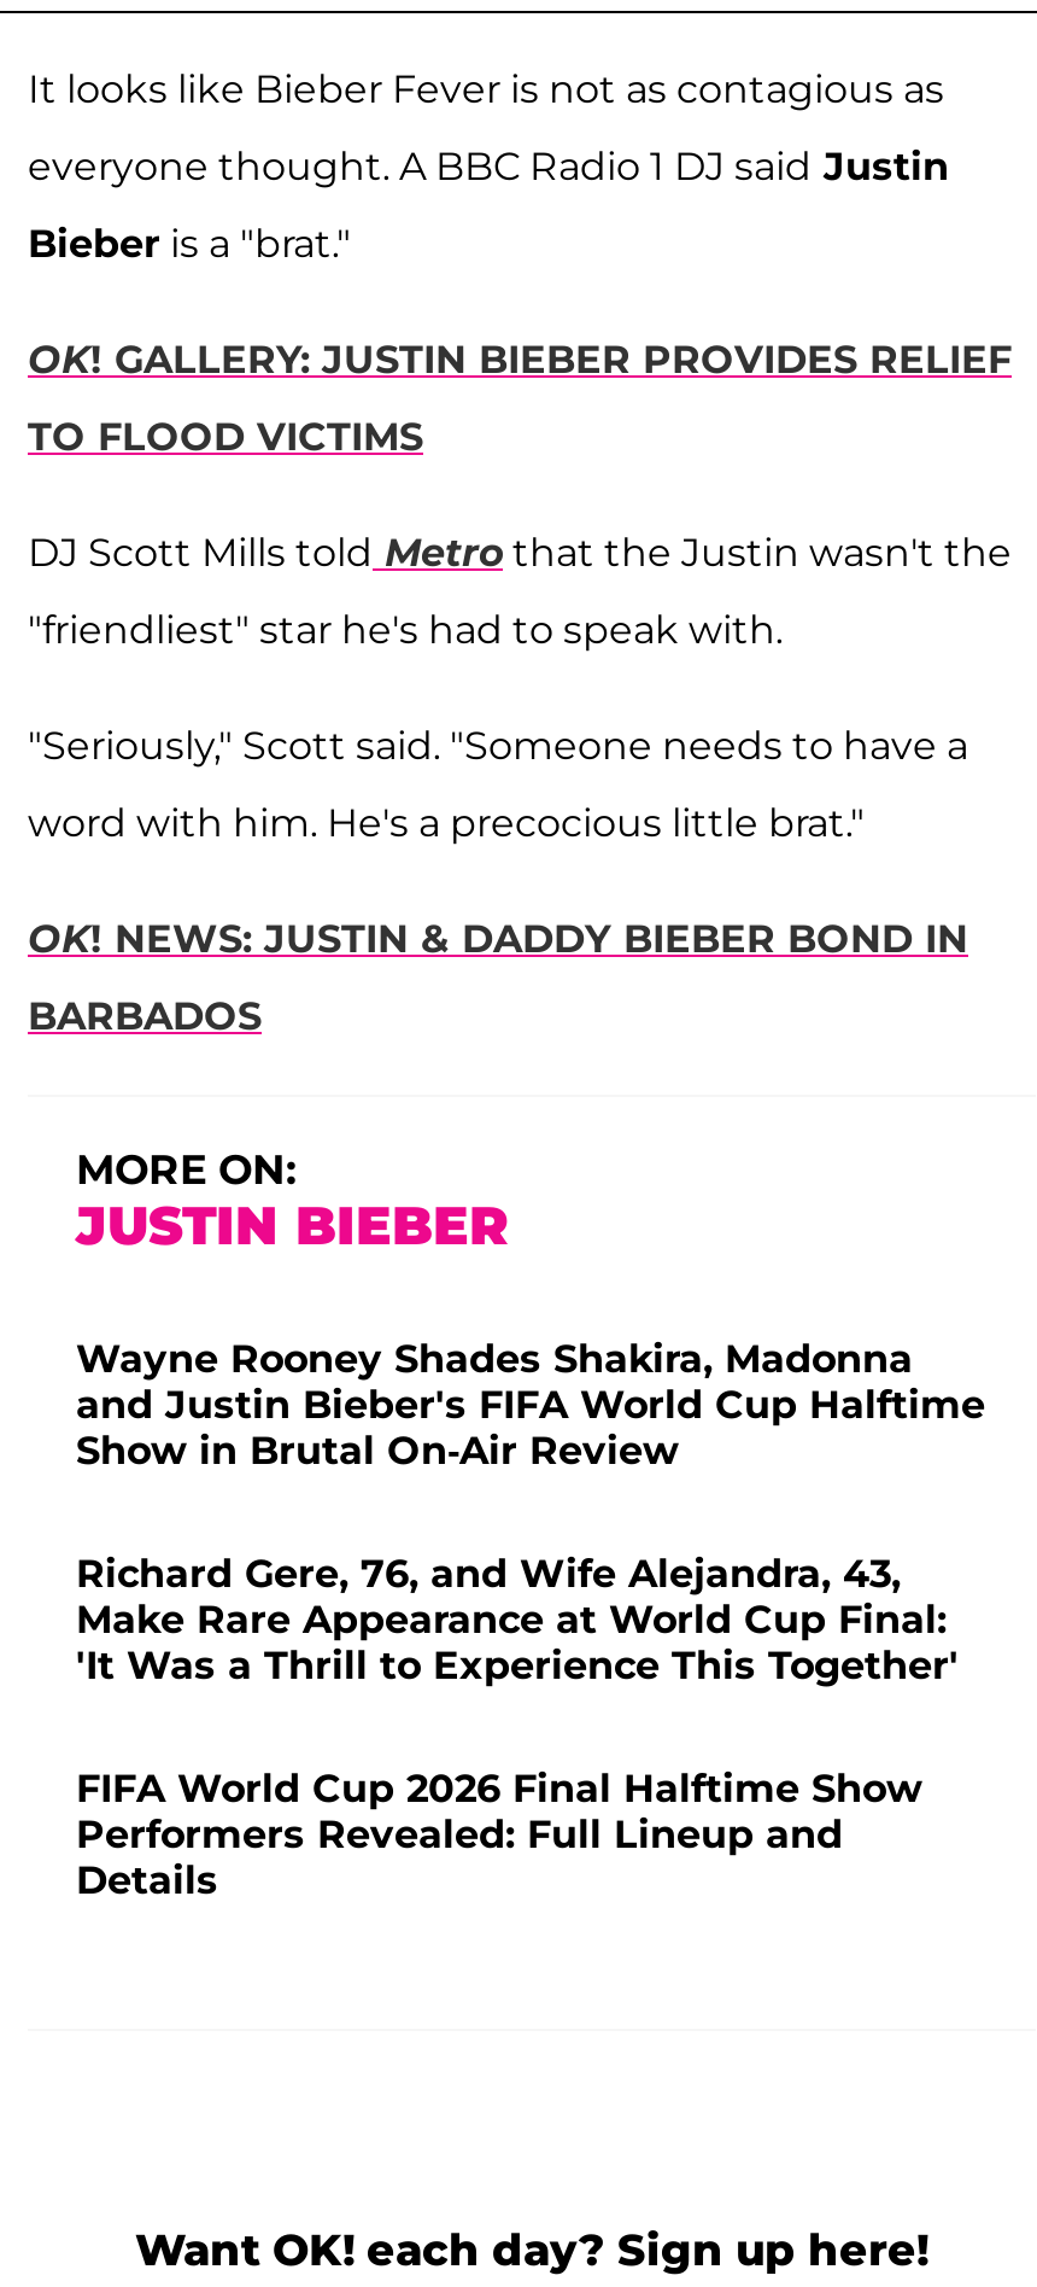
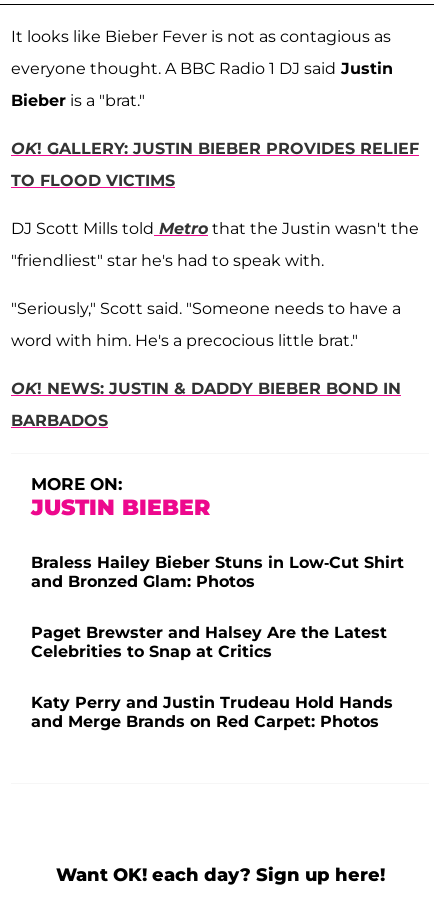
- Wayne Rooney Shades Shakira, Madonna
- and Justin Bieber's FIFA World Cup Halftime
- Show in Brutal On-Air Review
+ Braless Hailey Bieber Stuns in Low-Cut Shirt
+ and Bronzed Glam: Photos

- Richard Gere, 76, and Wife Alejandra, 43,
- Make Rare Appearance at World Cup Final:
- 'It Was a Thrill to Experience This Together'
+ Paget Brewster and Halsey Are the Latest
+ Celebrities to Snap at Critics

- FIFA World Cup 2026 Final Halftime Show
- Performers Revealed: Full Lineup and
- Details
+ Katy Perry and Justin Trudeau Hold Hands
+ and Merge Brands on Red Carpet: Photos
